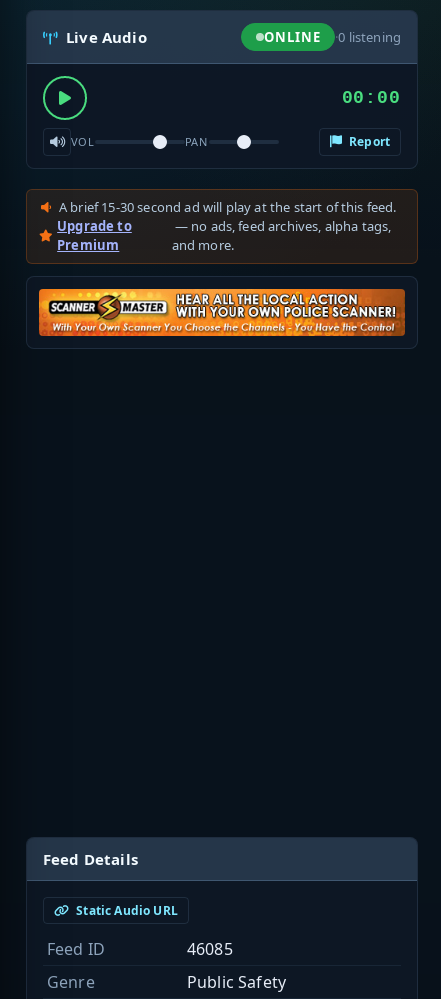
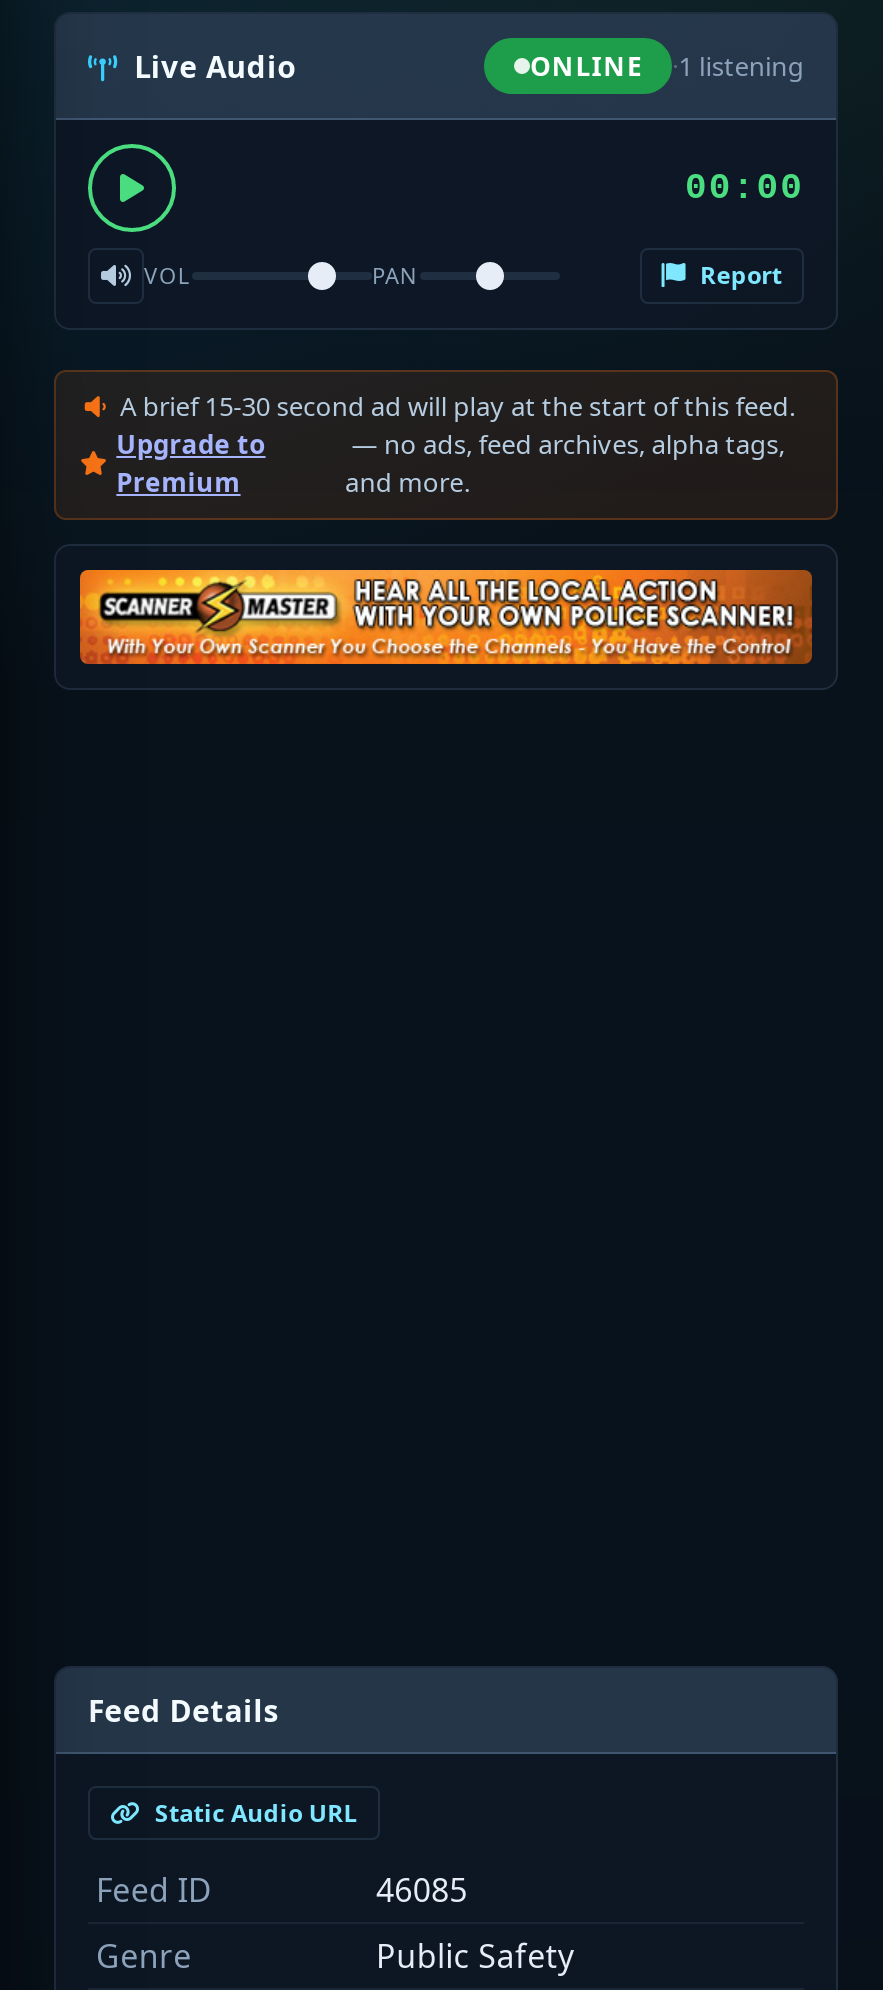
- ONLINE ·0 listening
+ ONLINE ·1 listening
